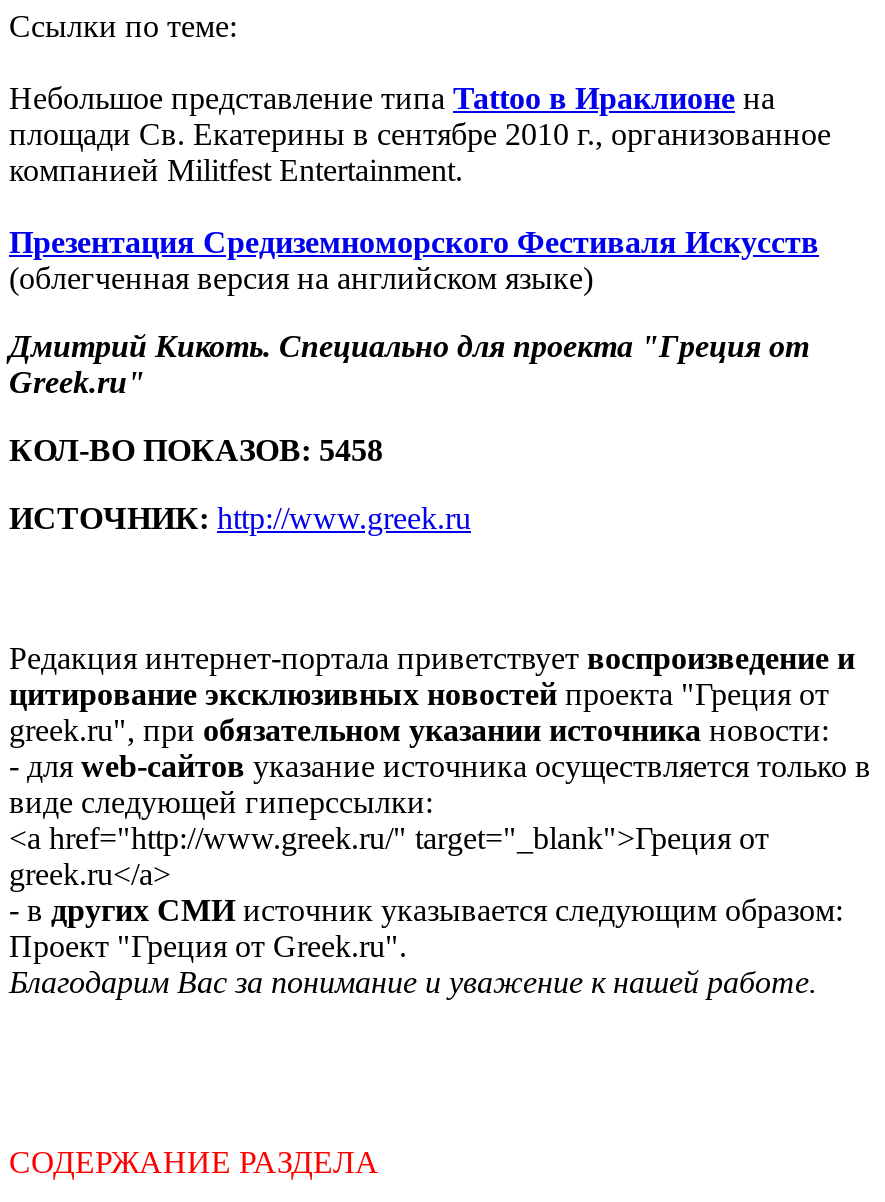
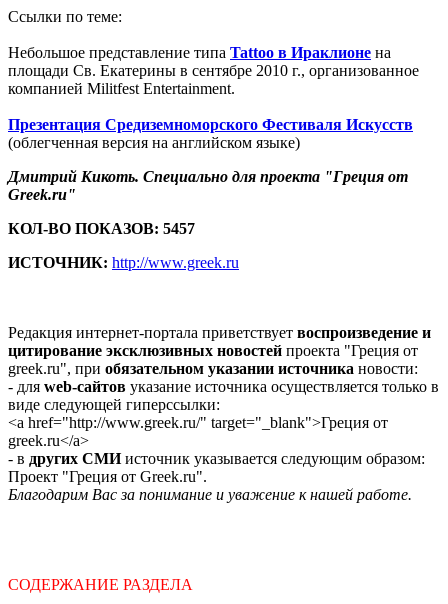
- КОЛ-ВО ПОКАЗОВ: 5458
+ КОЛ-ВО ПОКАЗОВ: 5457
